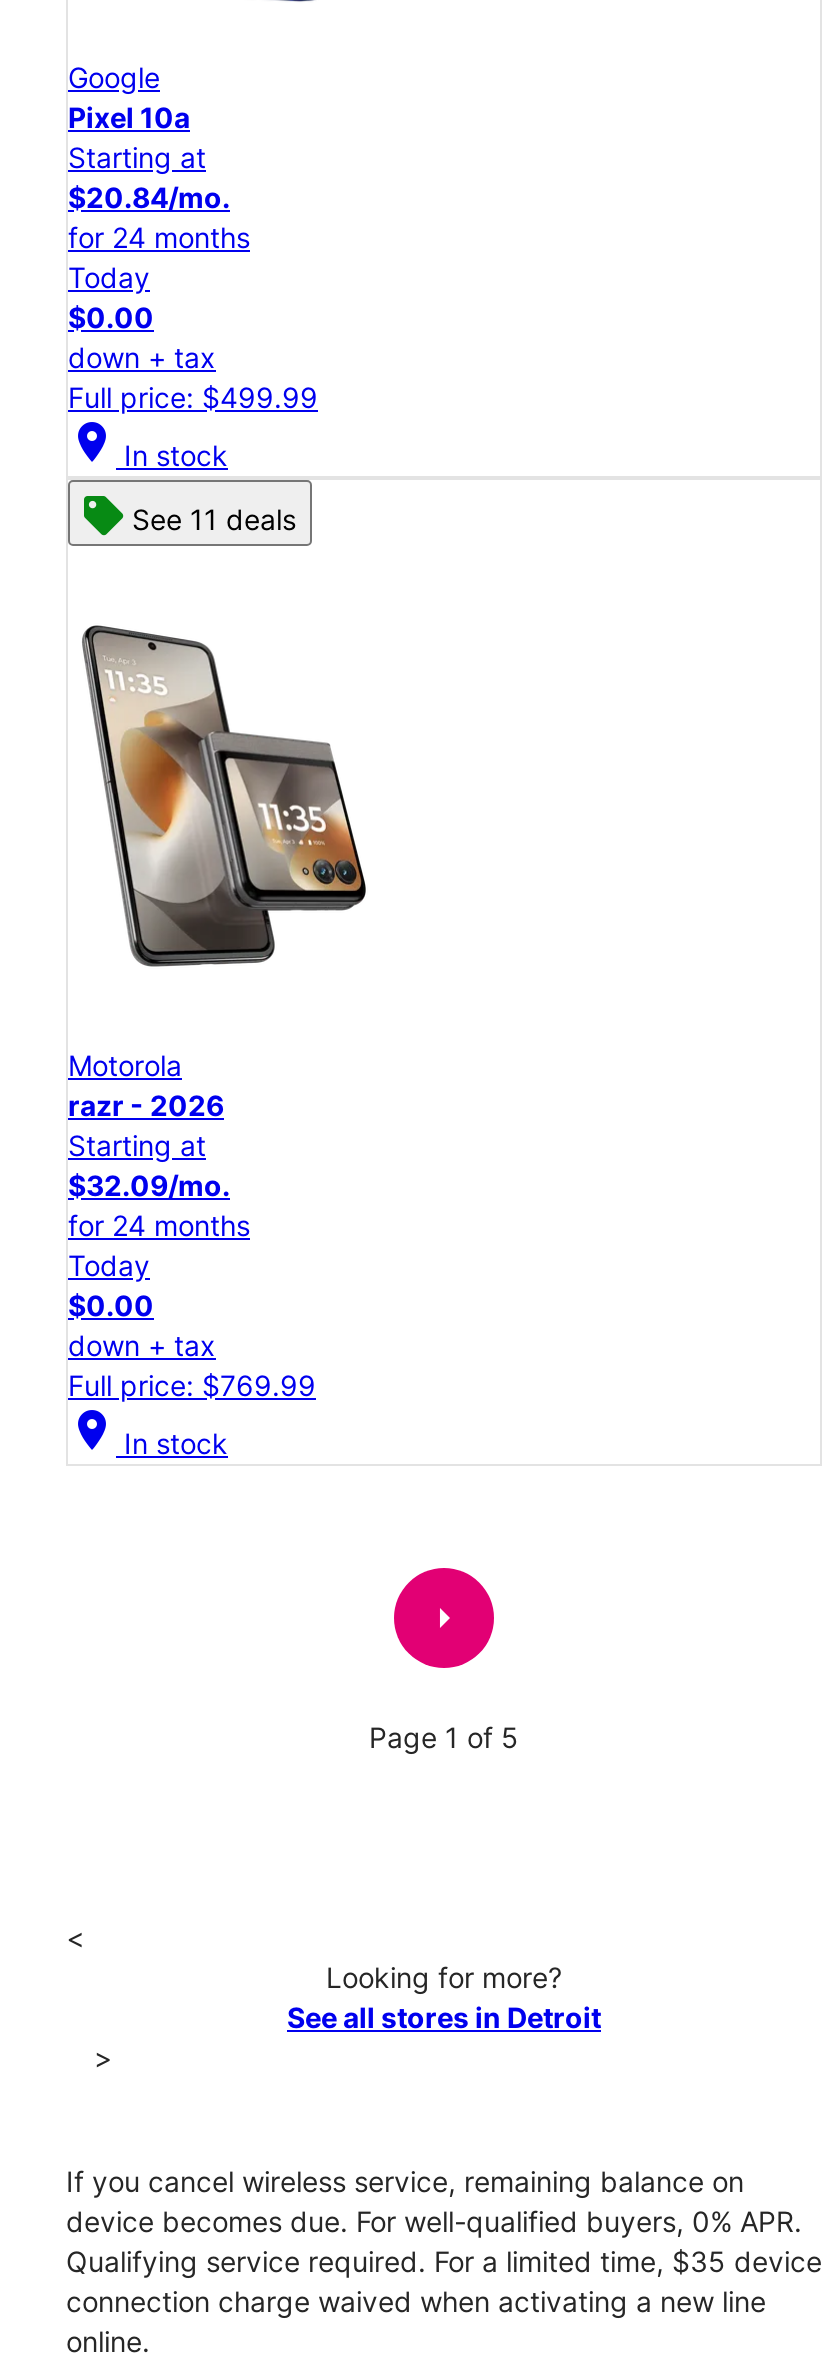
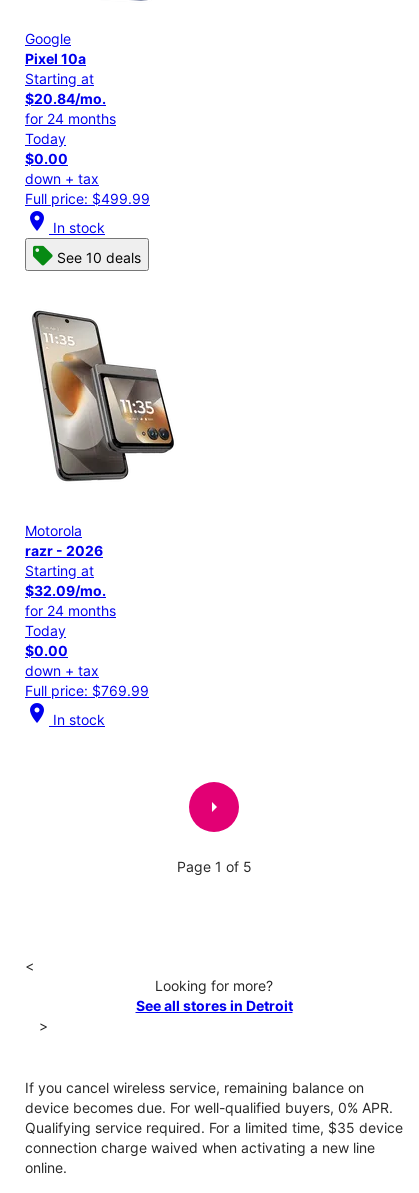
- See 11 deals
+ See 10 deals
